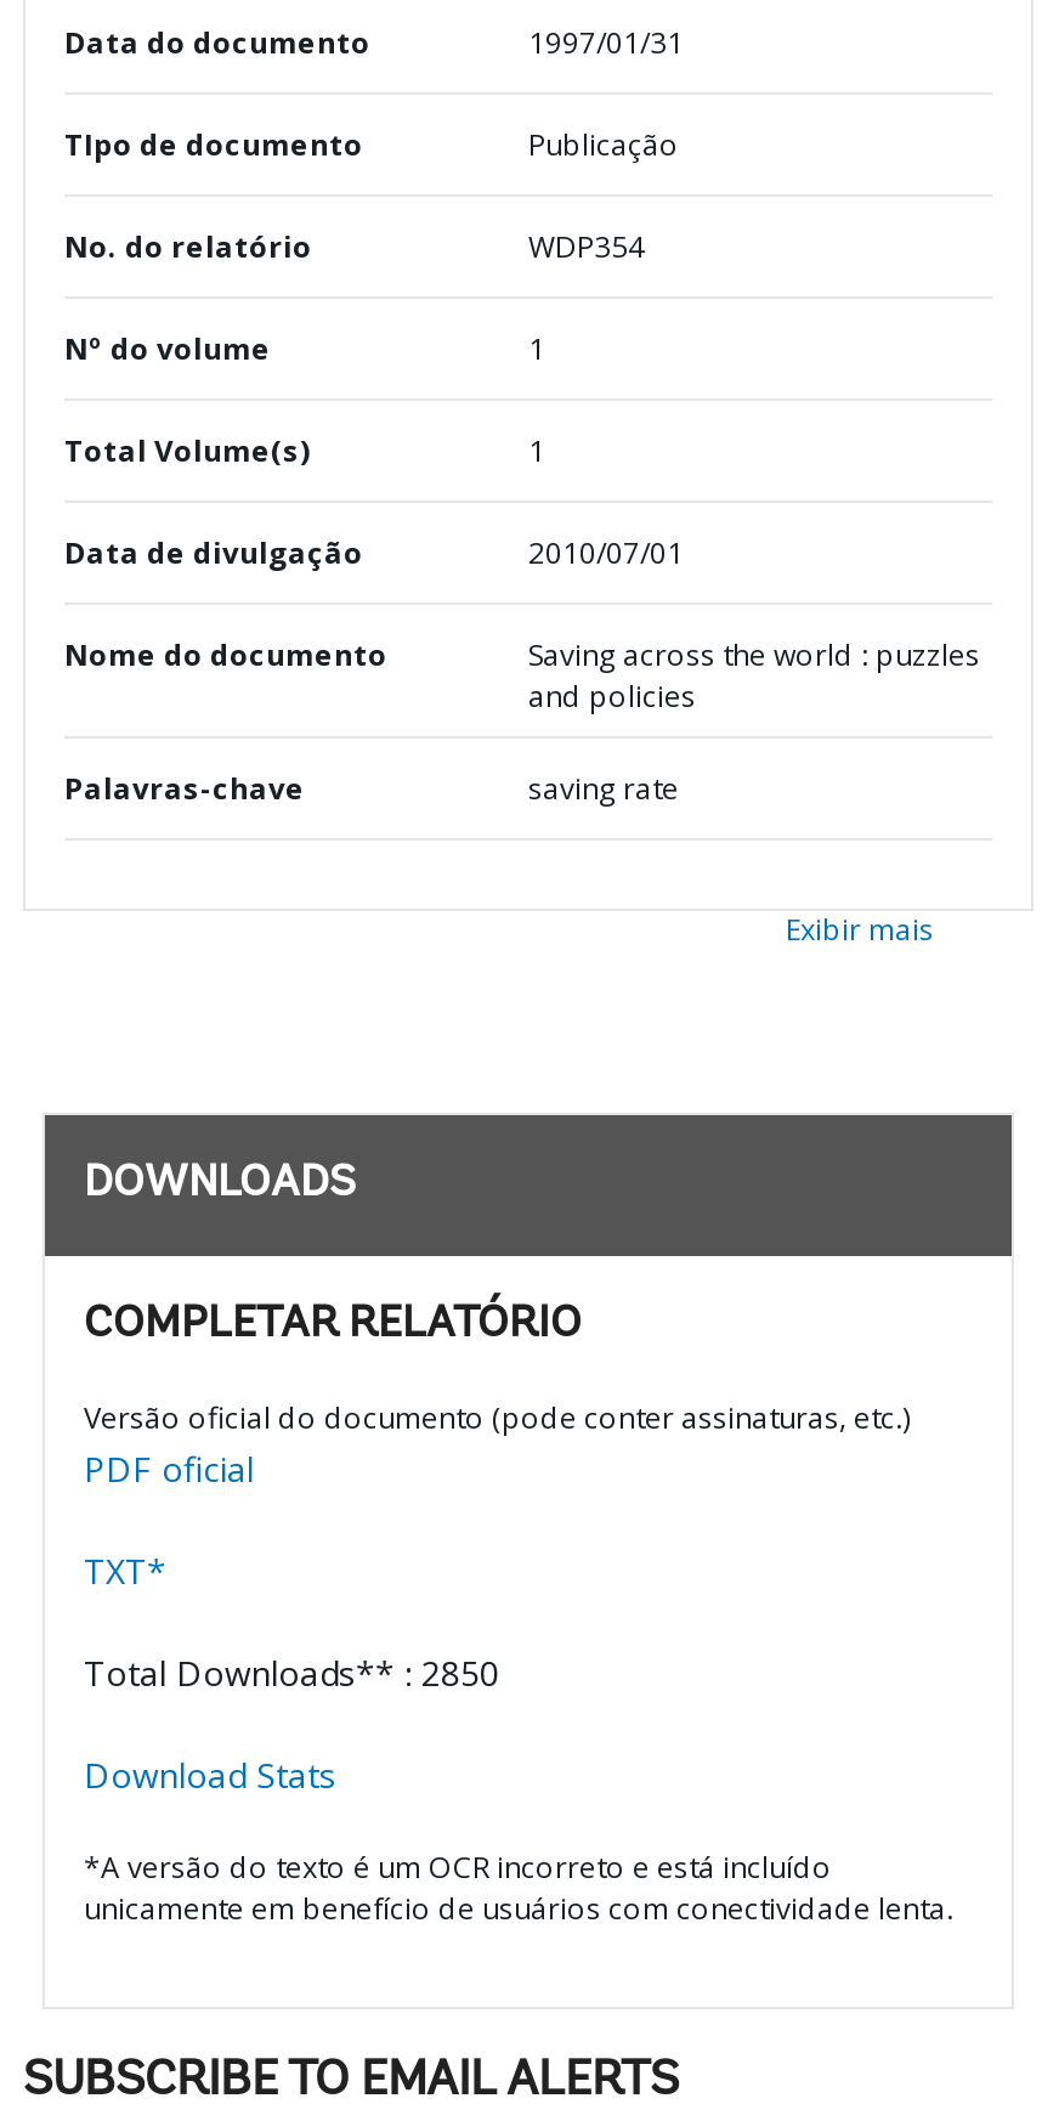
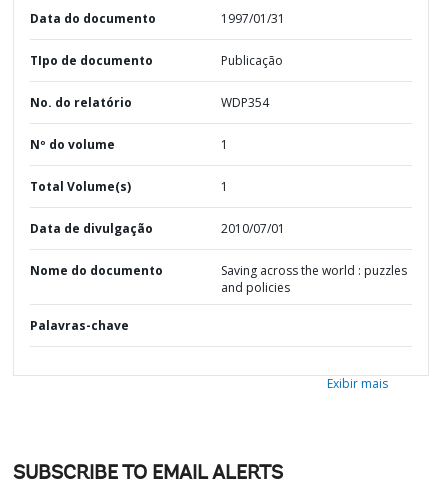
- saving rate

- DOWNLOADS
- COMPLETAR RELATÓRIO
- Versão oficial do documento (pode conter assinaturas, etc.)
- PDF oficial
- TXT*
- Total Downloads** : 2850
- Download Stats
- *A versão do texto é um OCR incorreto e está incluído
- unicamente em benefício de usuários com conectividade lenta.
